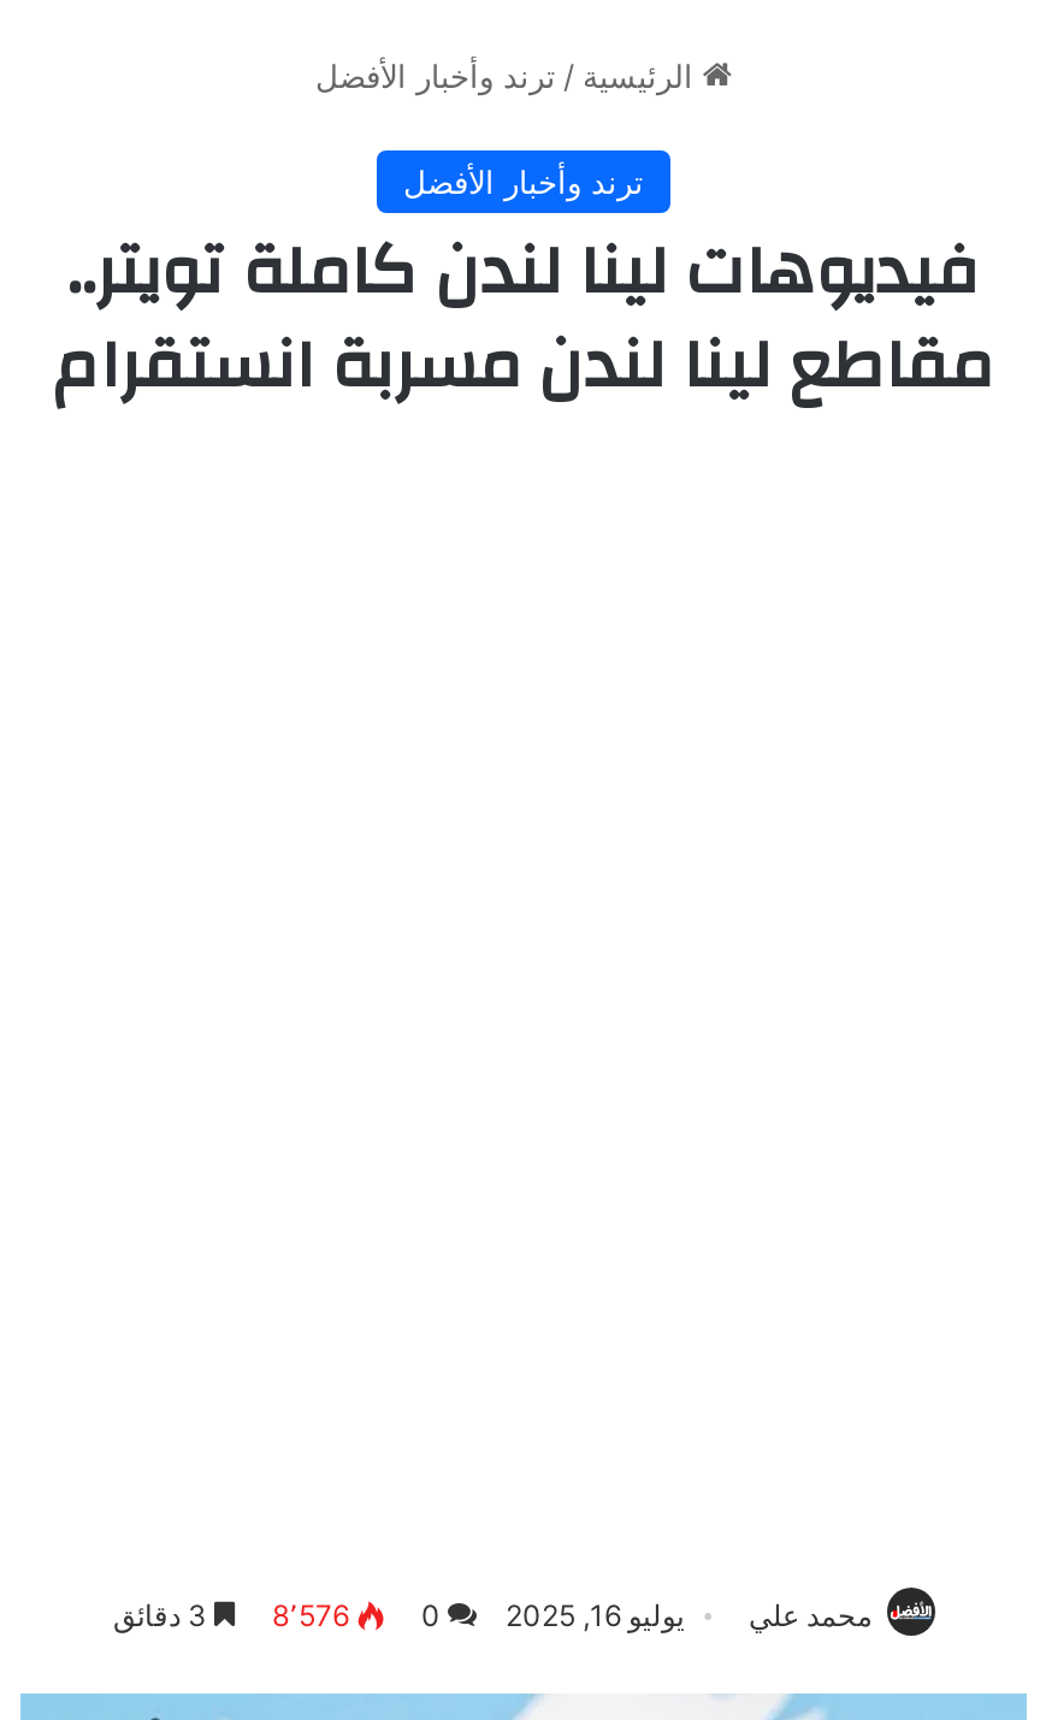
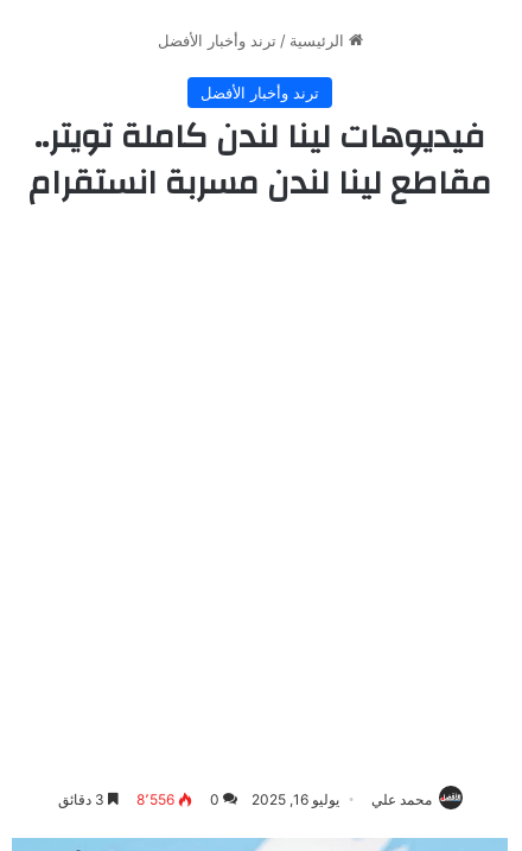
- 8٬576
+ 8٬556
